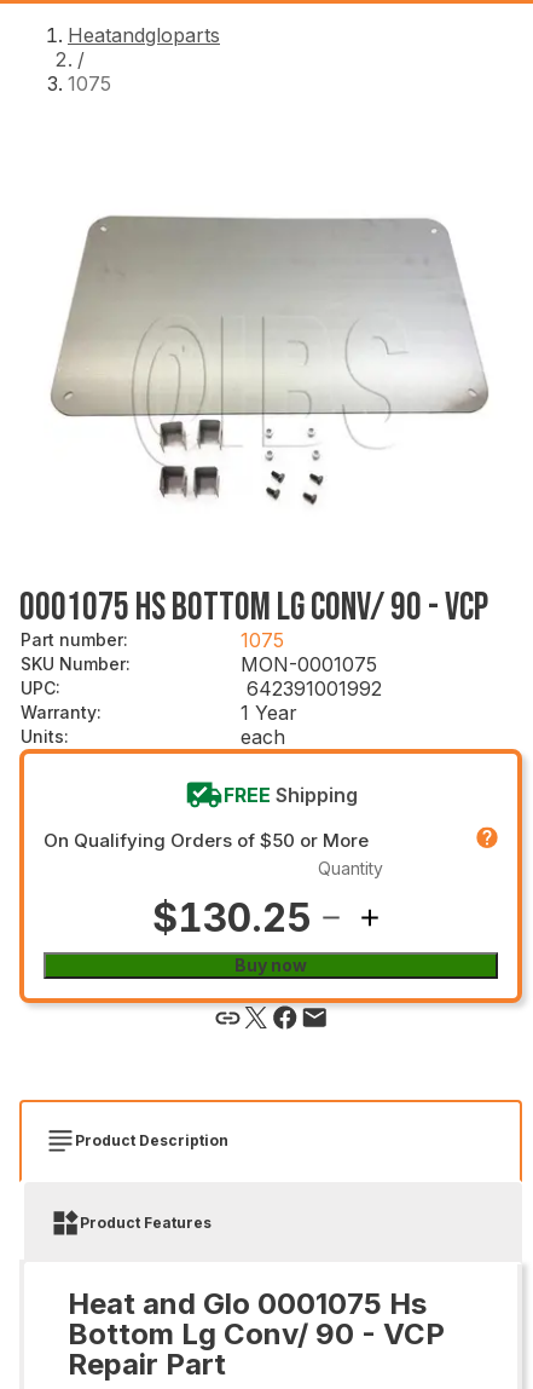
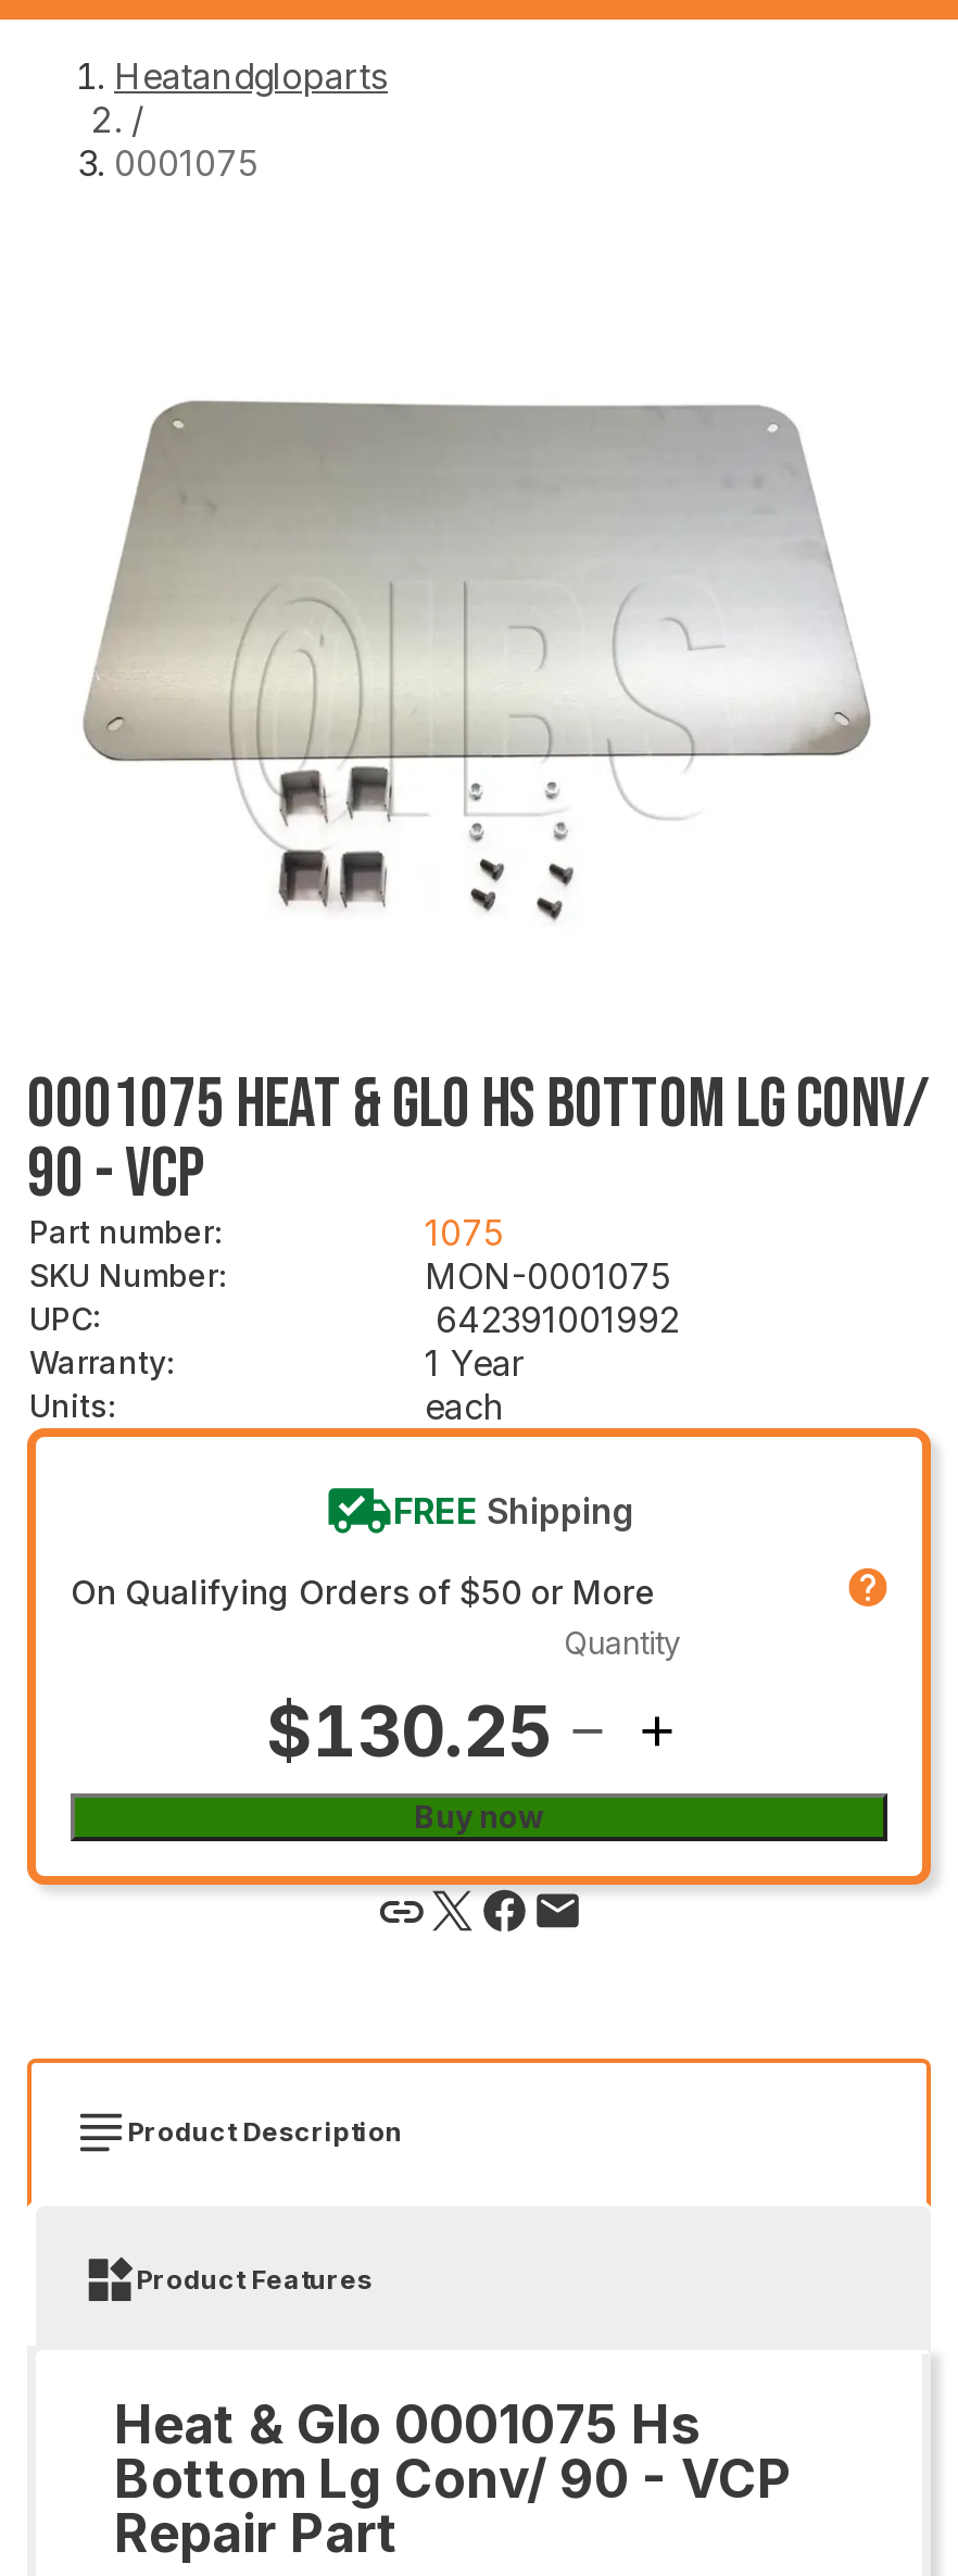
- 1075
+ 0001075

- 0001075 HS BOTTOM LG CONV/ 90 - VCP
+ 0001075 HEAT & GLO HS BOTTOM LG CONV/
+ 90 - VCP

- Heat and Glo 0001075 Hs
+ Heat & Glo 0001075 Hs
